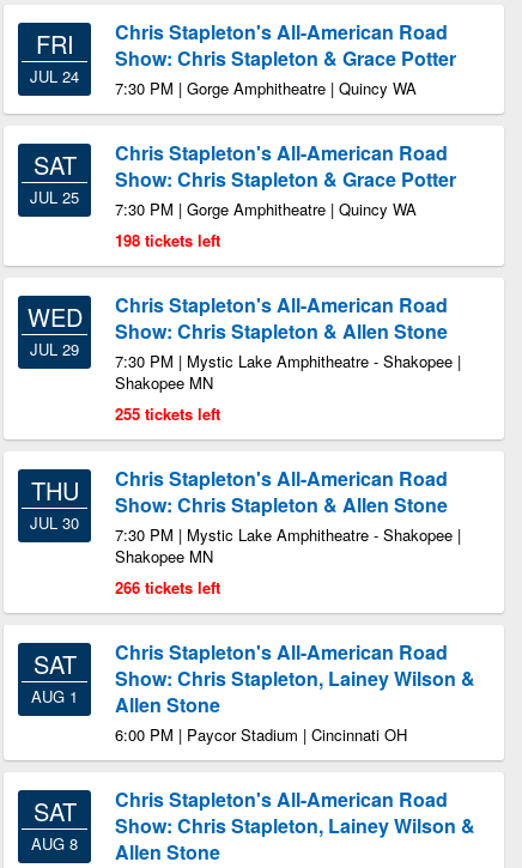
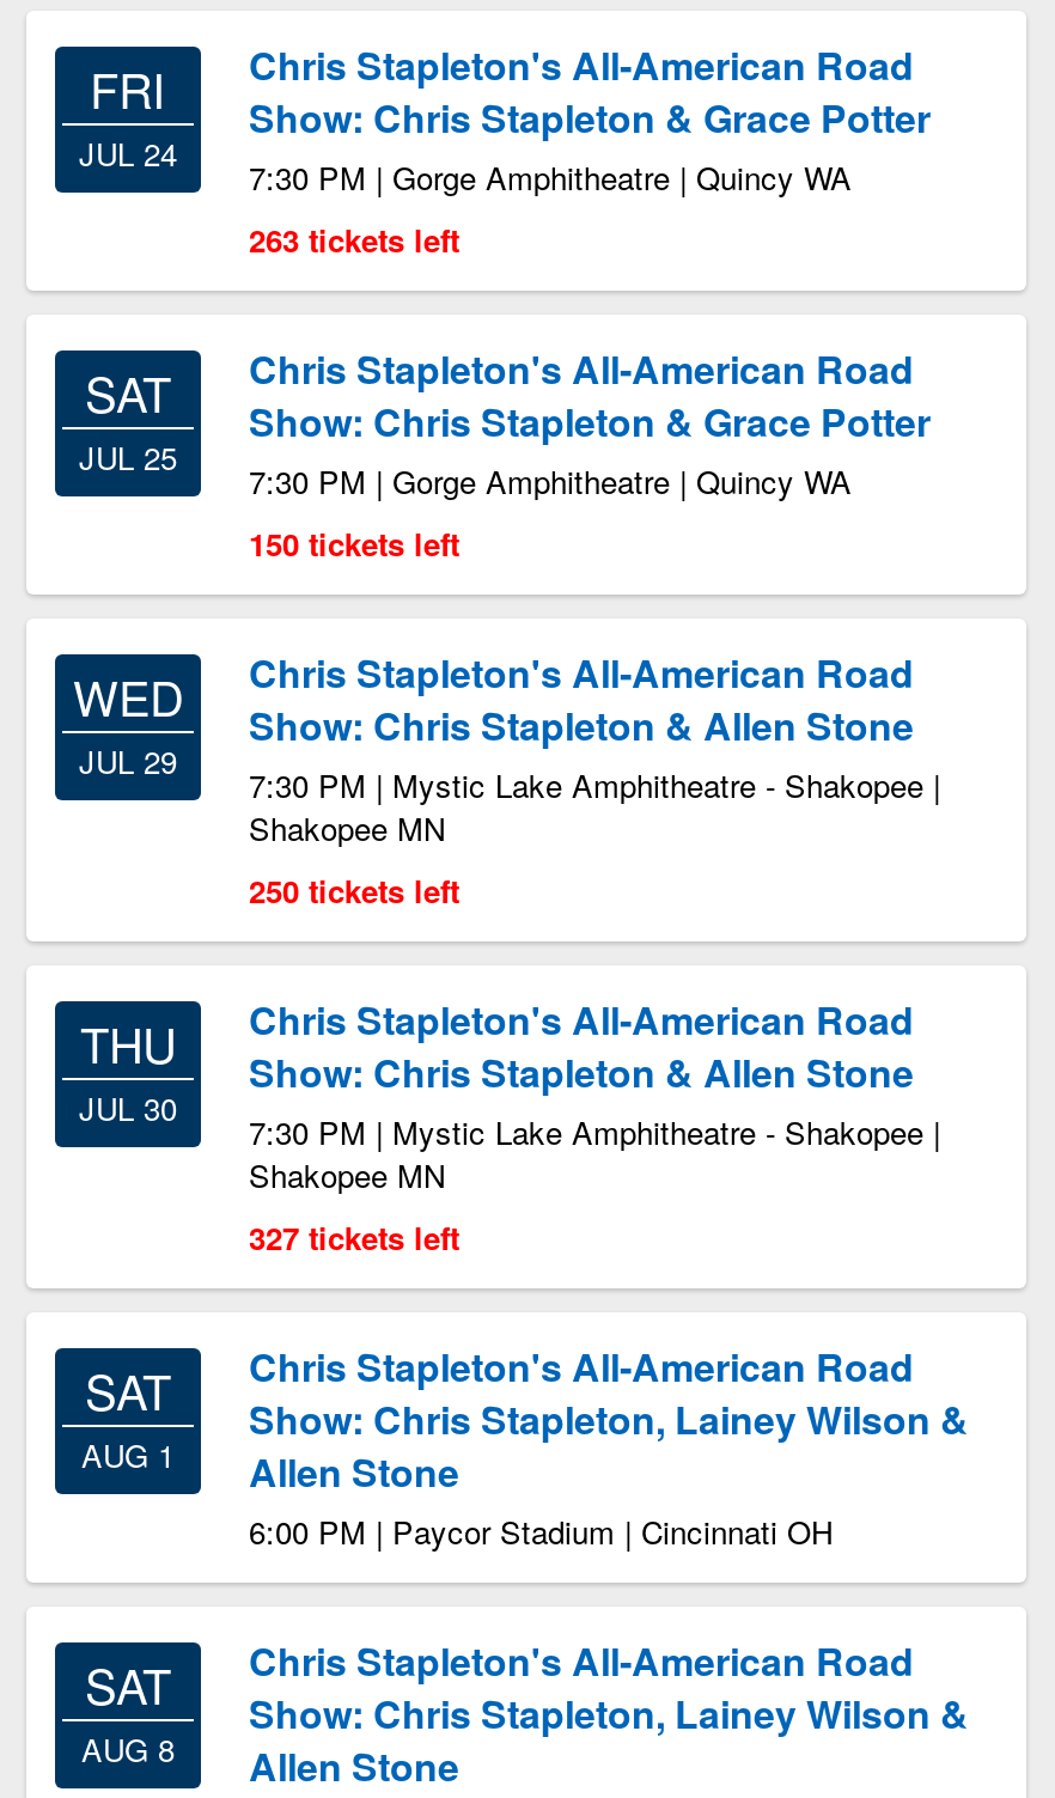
+ 263 tickets left

- 198 tickets left
+ 150 tickets left

- 255 tickets left
+ 250 tickets left

- 266 tickets left
+ 327 tickets left
